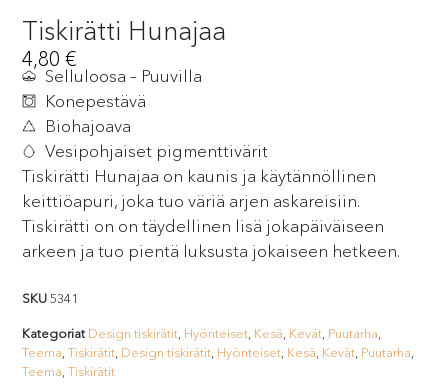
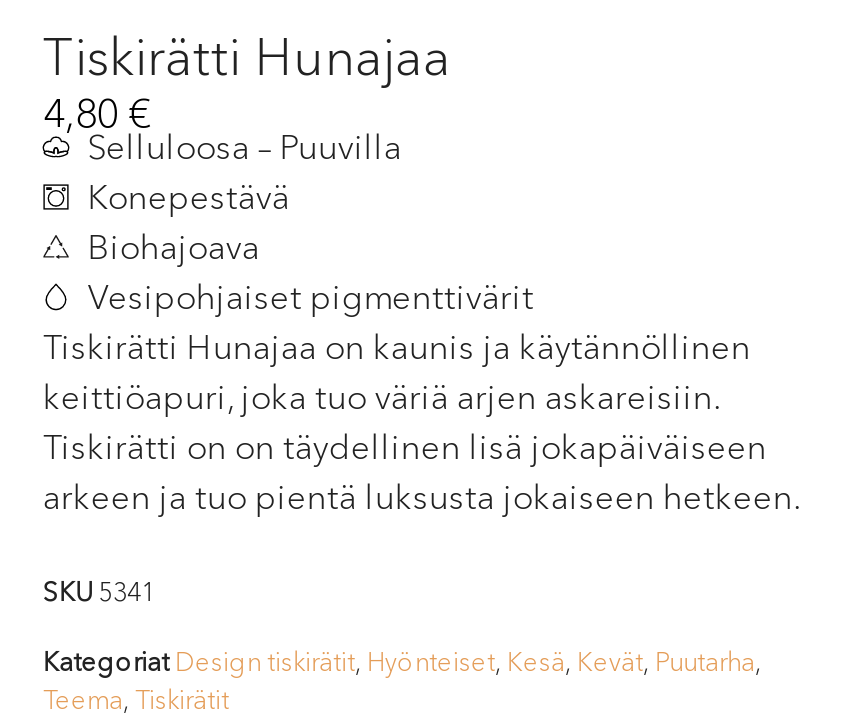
- Teema, Tiskirätit, Design tiskirätit, Hyönteiset, Kesä, Kevät, Puutarha,
